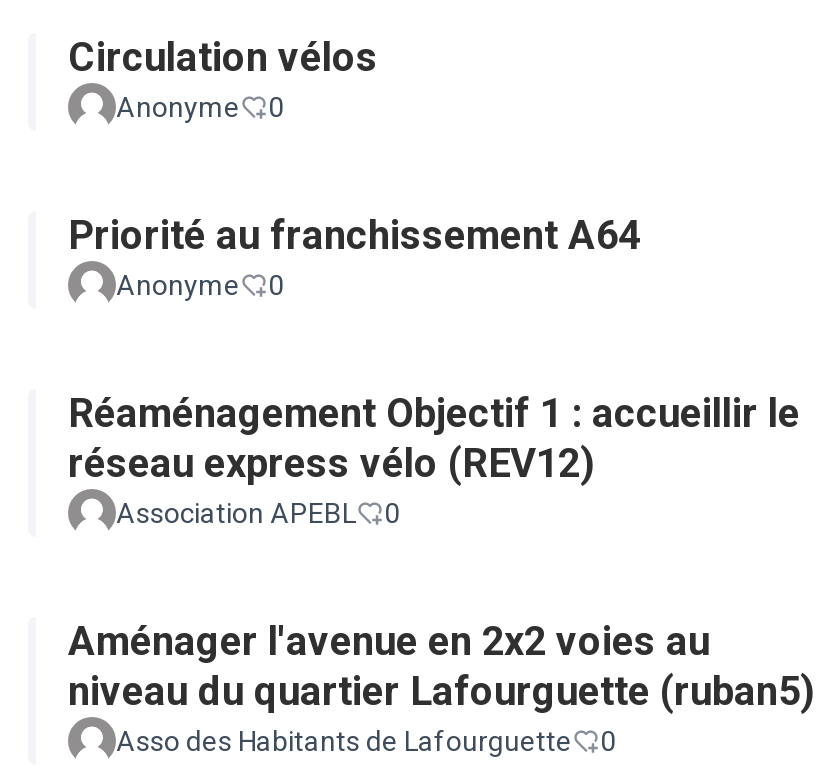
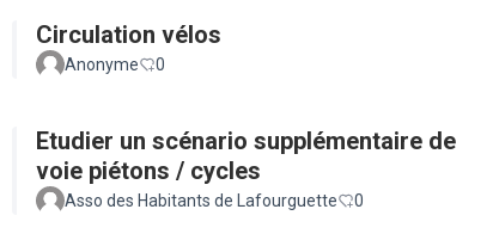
- Priorité au franchissement A64
- Anonyme
- 0
- Réaménagement Objectif 1 : accueillir le
- réseau express vélo (REV12)
- Association APEBL
- 0
- Aménager l'avenue en 2x2 voies au
- niveau du quartier Lafourguette (ruban5)
+ Etudier un scénario supplémentaire de
+ voie piétons / cycles
